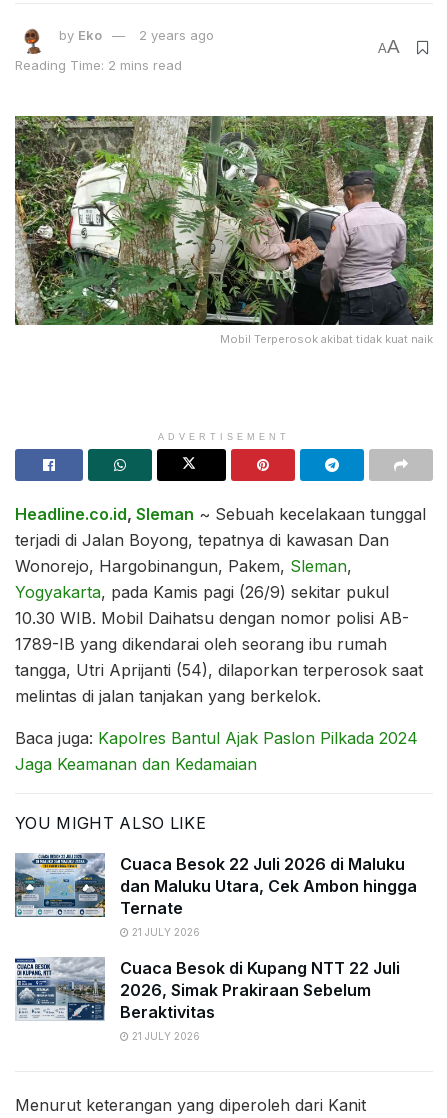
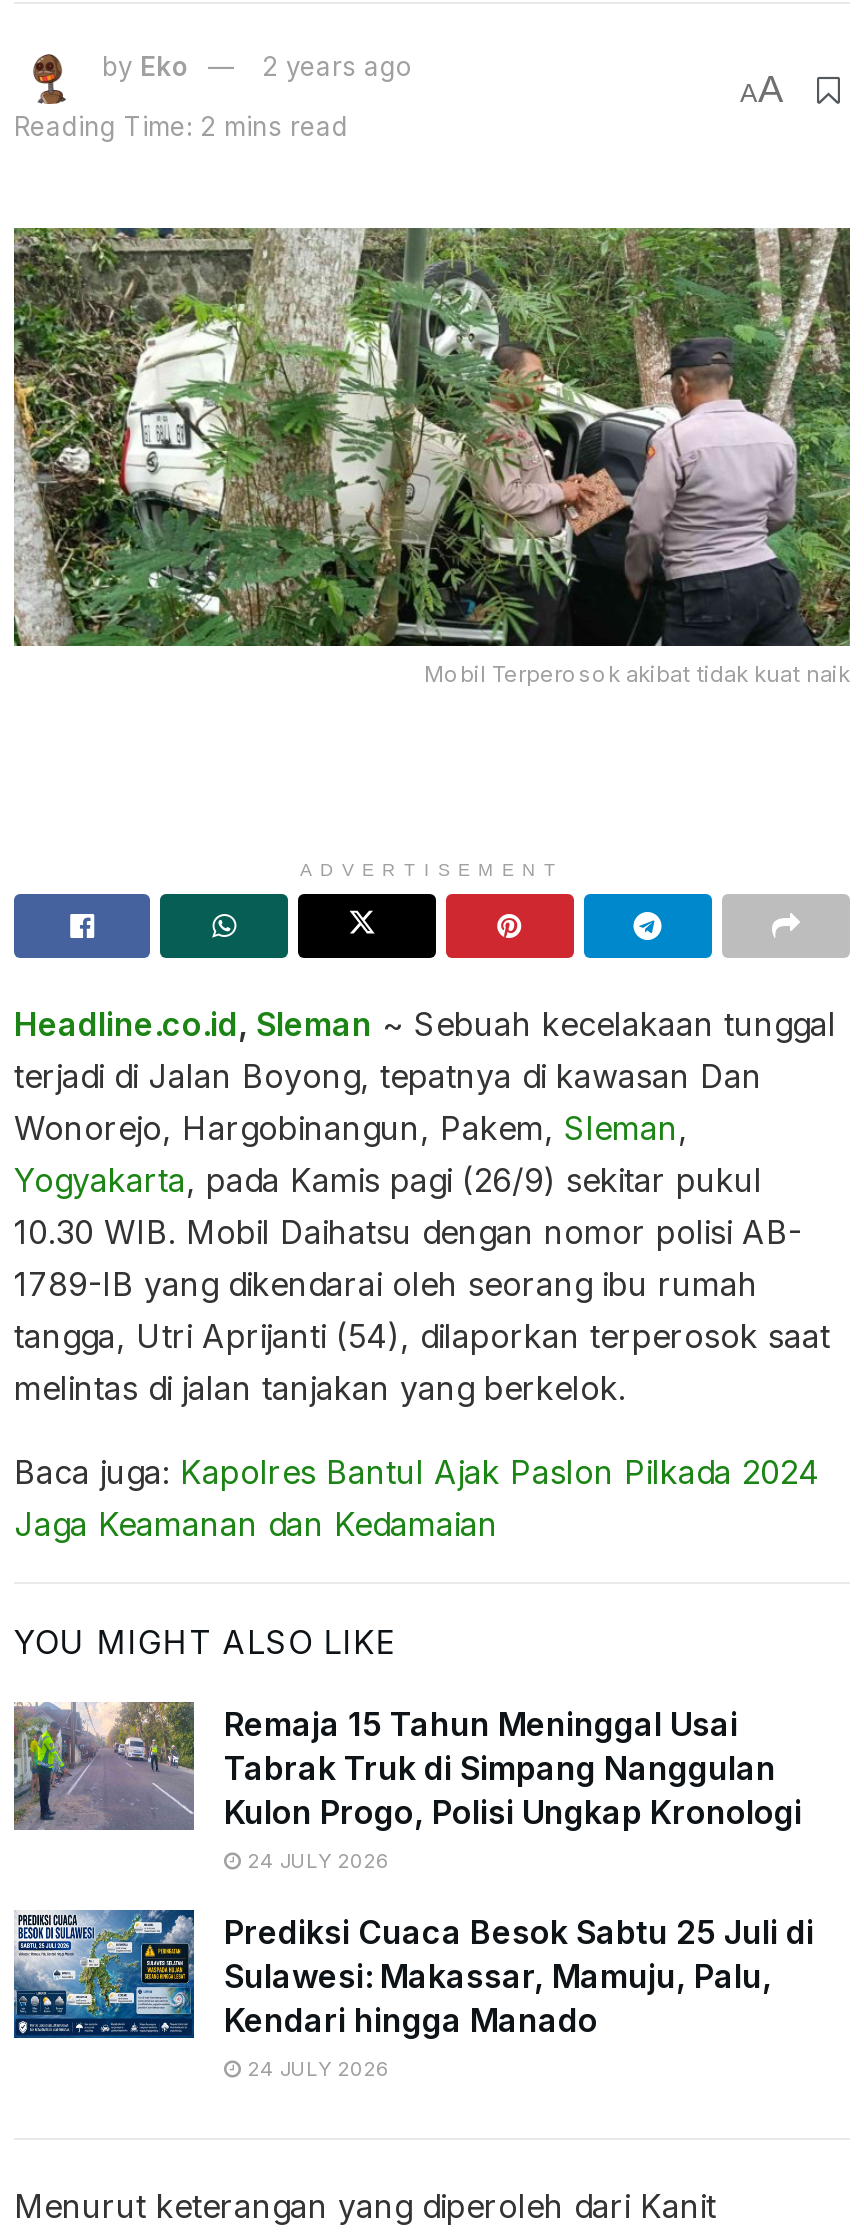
- [image]
- Cuaca Besok 22 Juli 2026 di Maluku
- dan Maluku Utara, Cek Ambon hingga
- Ternate
- 21 JULY 2026
+ [image]
+ Remaja 15 Tahun Meninggal Usai
+ Tabrak Truk di Simpang Nanggulan
+ Kulon Progo, Polisi Ungkap Kronologi
+ 24 JULY 2026

- [image]
- Cuaca Besok di Kupang NTT 22 Juli
- 2026, Simak Prakiraan Sebelum
- Beraktivitas
- 21 JULY 2026
+ [image]
+ Prediksi Cuaca Besok Sabtu 25 Juli di
+ Sulawesi: Makassar, Mamuju, Palu,
+ Kendari hingga Manado
+ 24 JULY 2026
